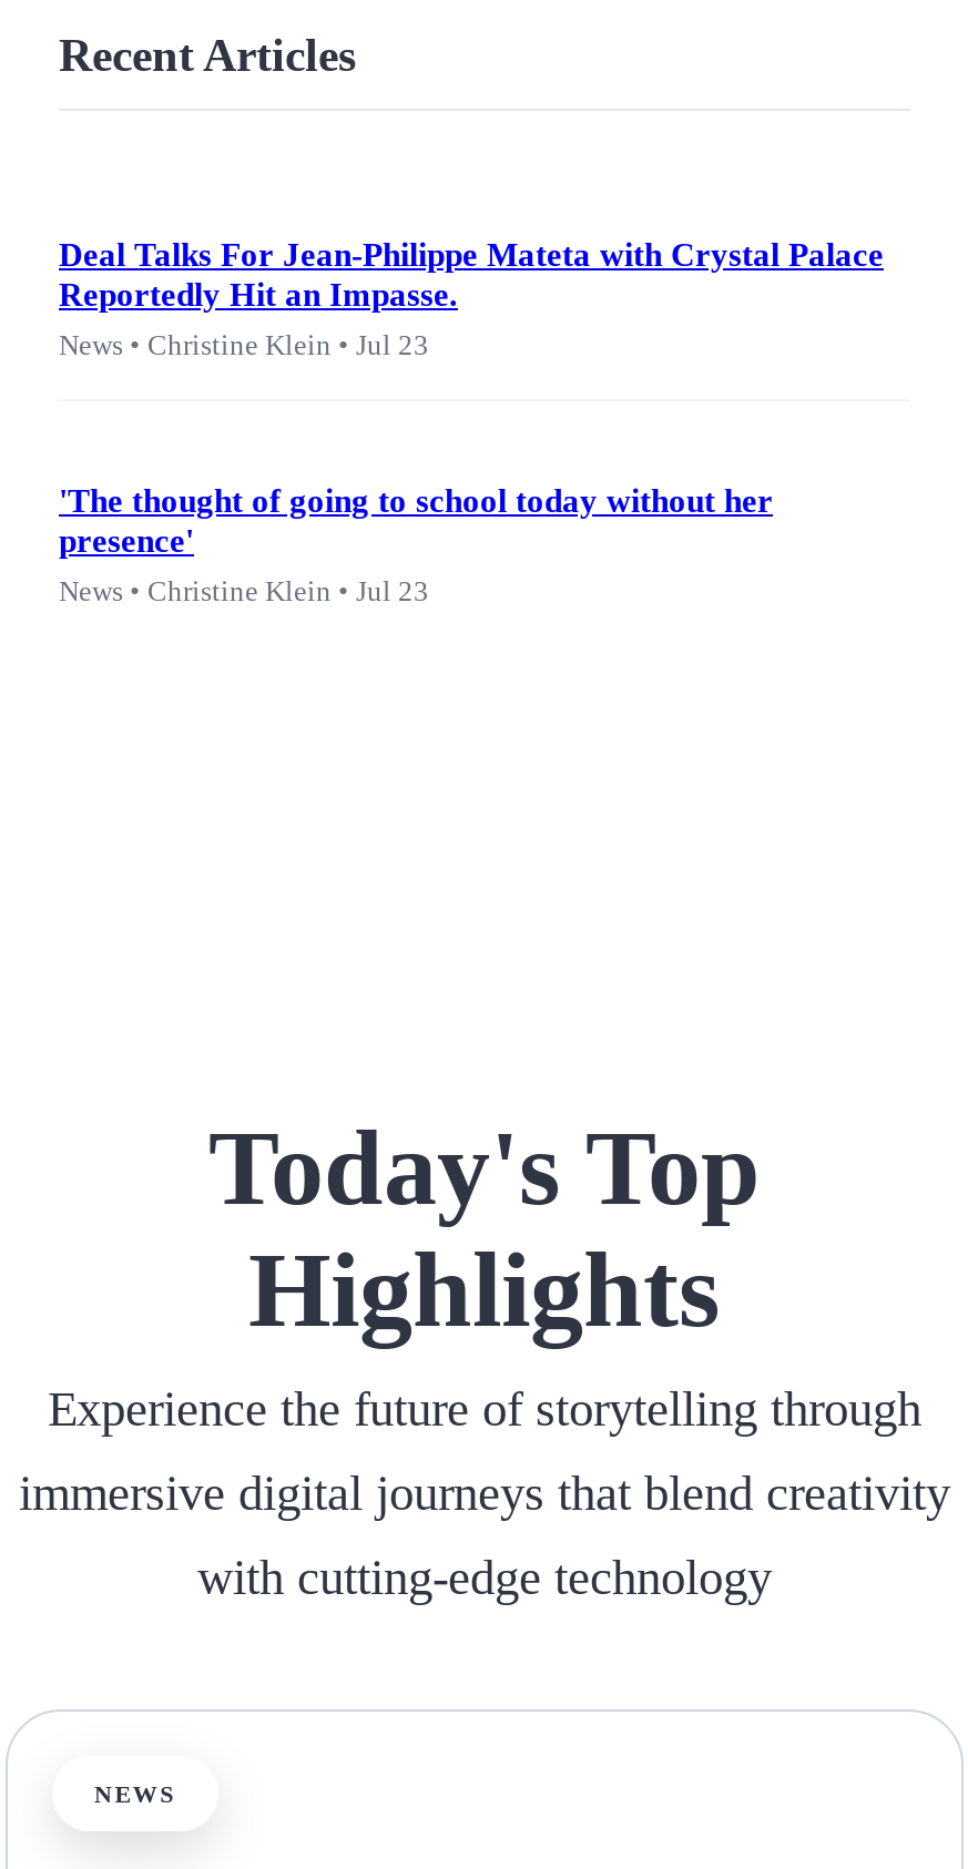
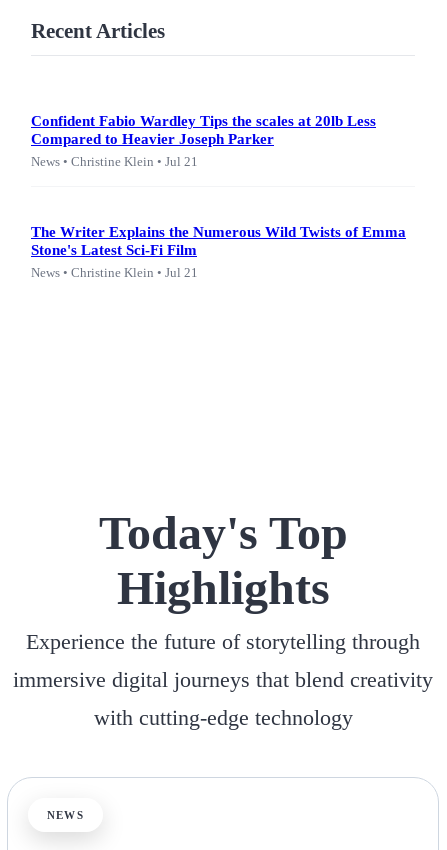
- Deal Talks For Jean-Philippe Mateta with Crystal Palace
- Reportedly Hit an Impasse.
+ Confident Fabio Wardley Tips the scales at 20lb Less
+ Compared to Heavier Joseph Parker

- News • Christine Klein • Jul 23
+ News • Christine Klein • Jul 21

- 'The thought of going to school today without her
- presence'
+ The Writer Explains the Numerous Wild Twists of Emma
+ Stone's Latest Sci-Fi Film

- News • Christine Klein • Jul 23
+ News • Christine Klein • Jul 21
